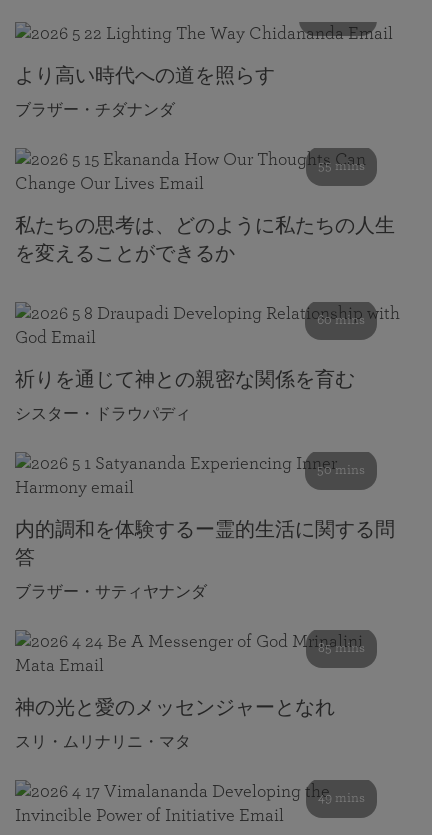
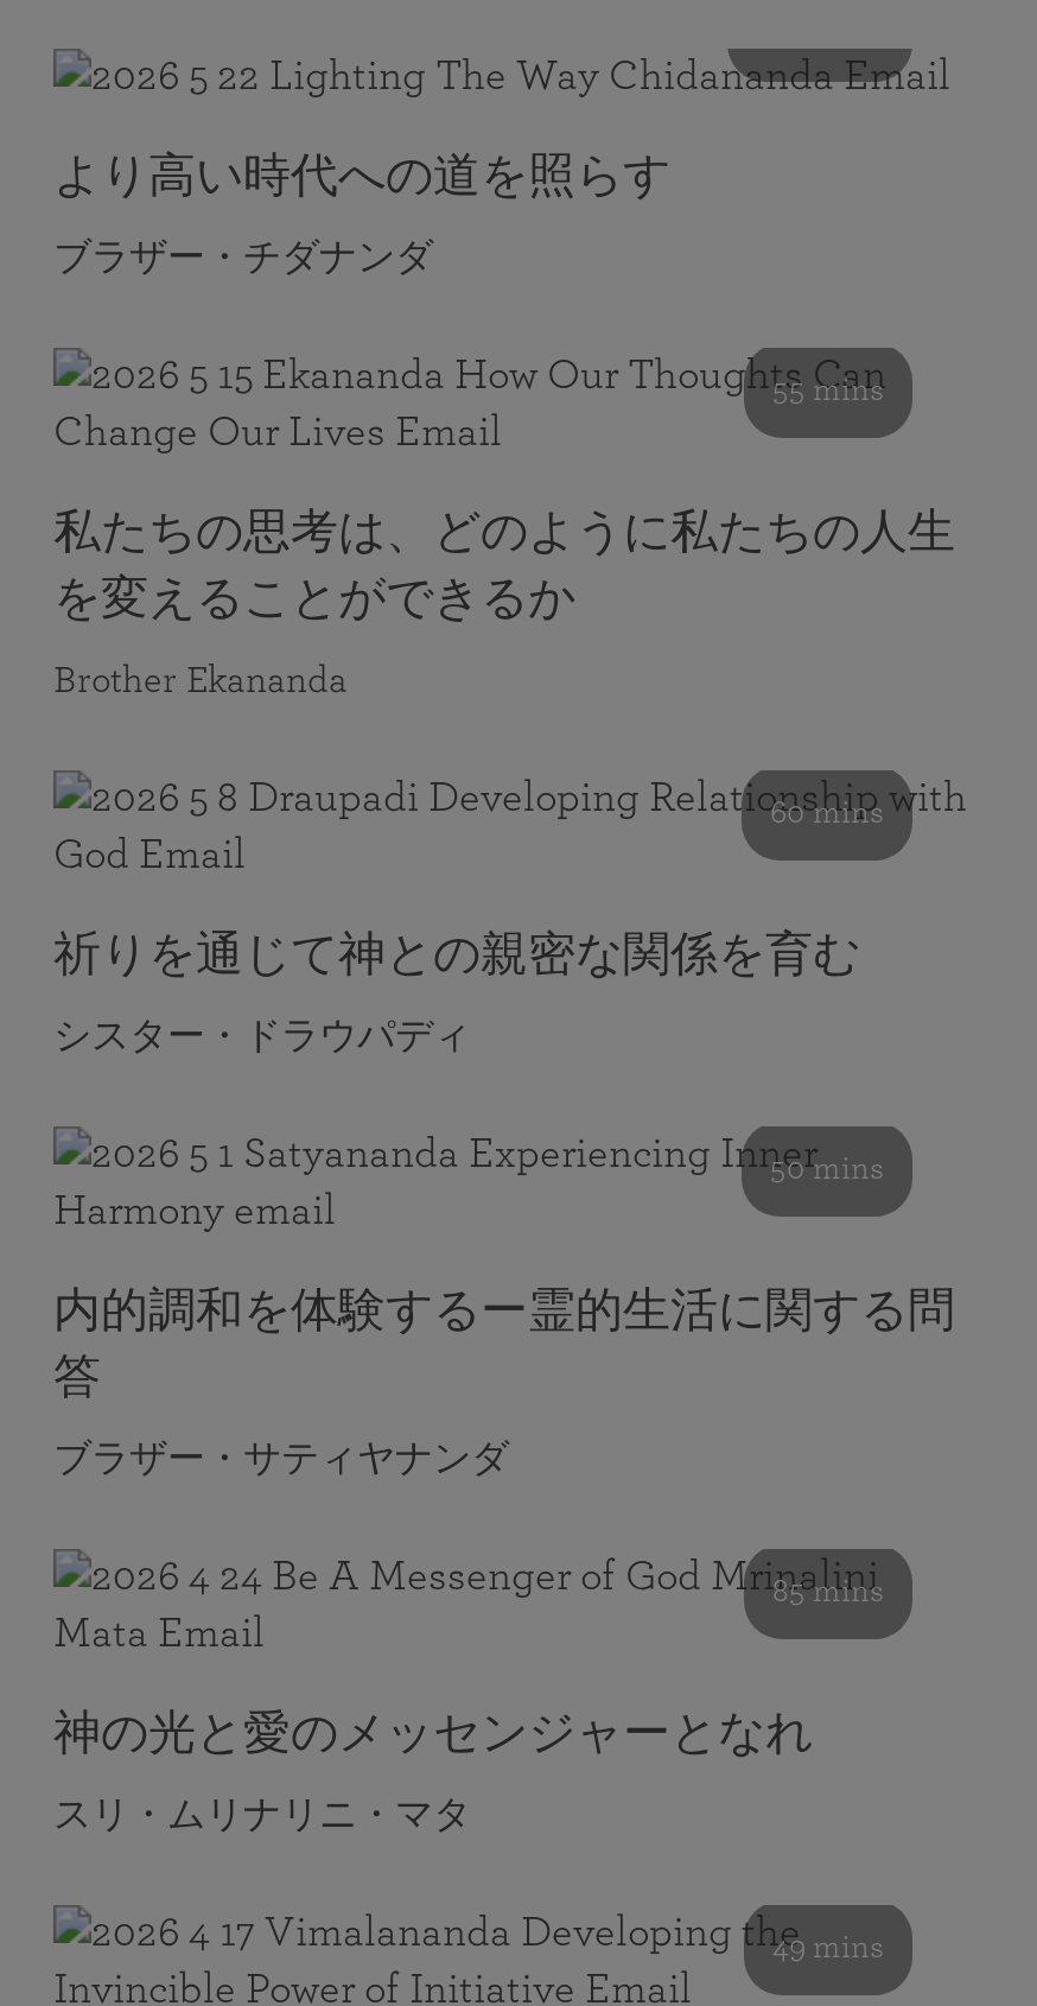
+ Brother Ekananda
